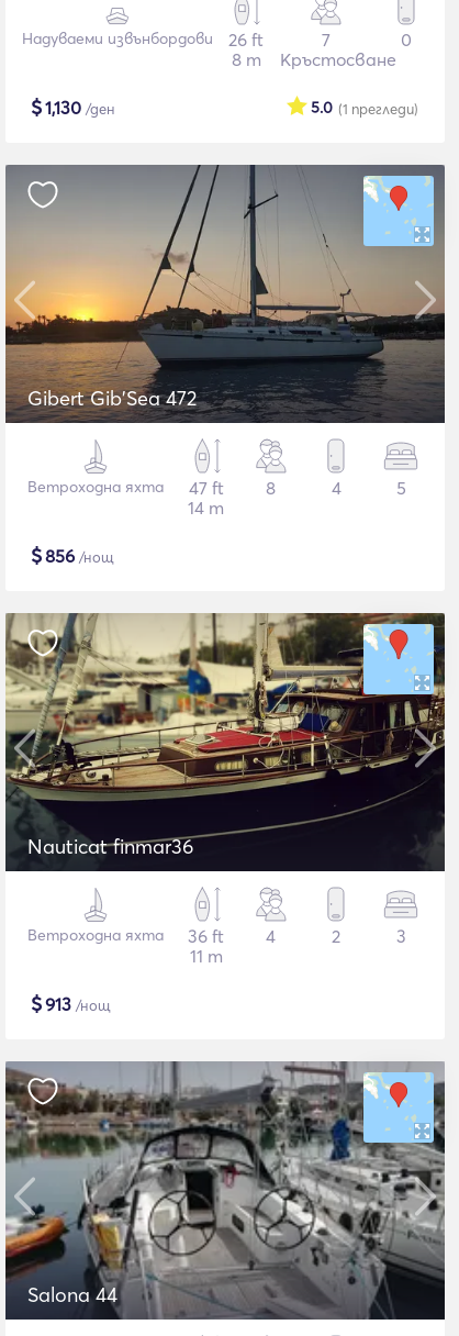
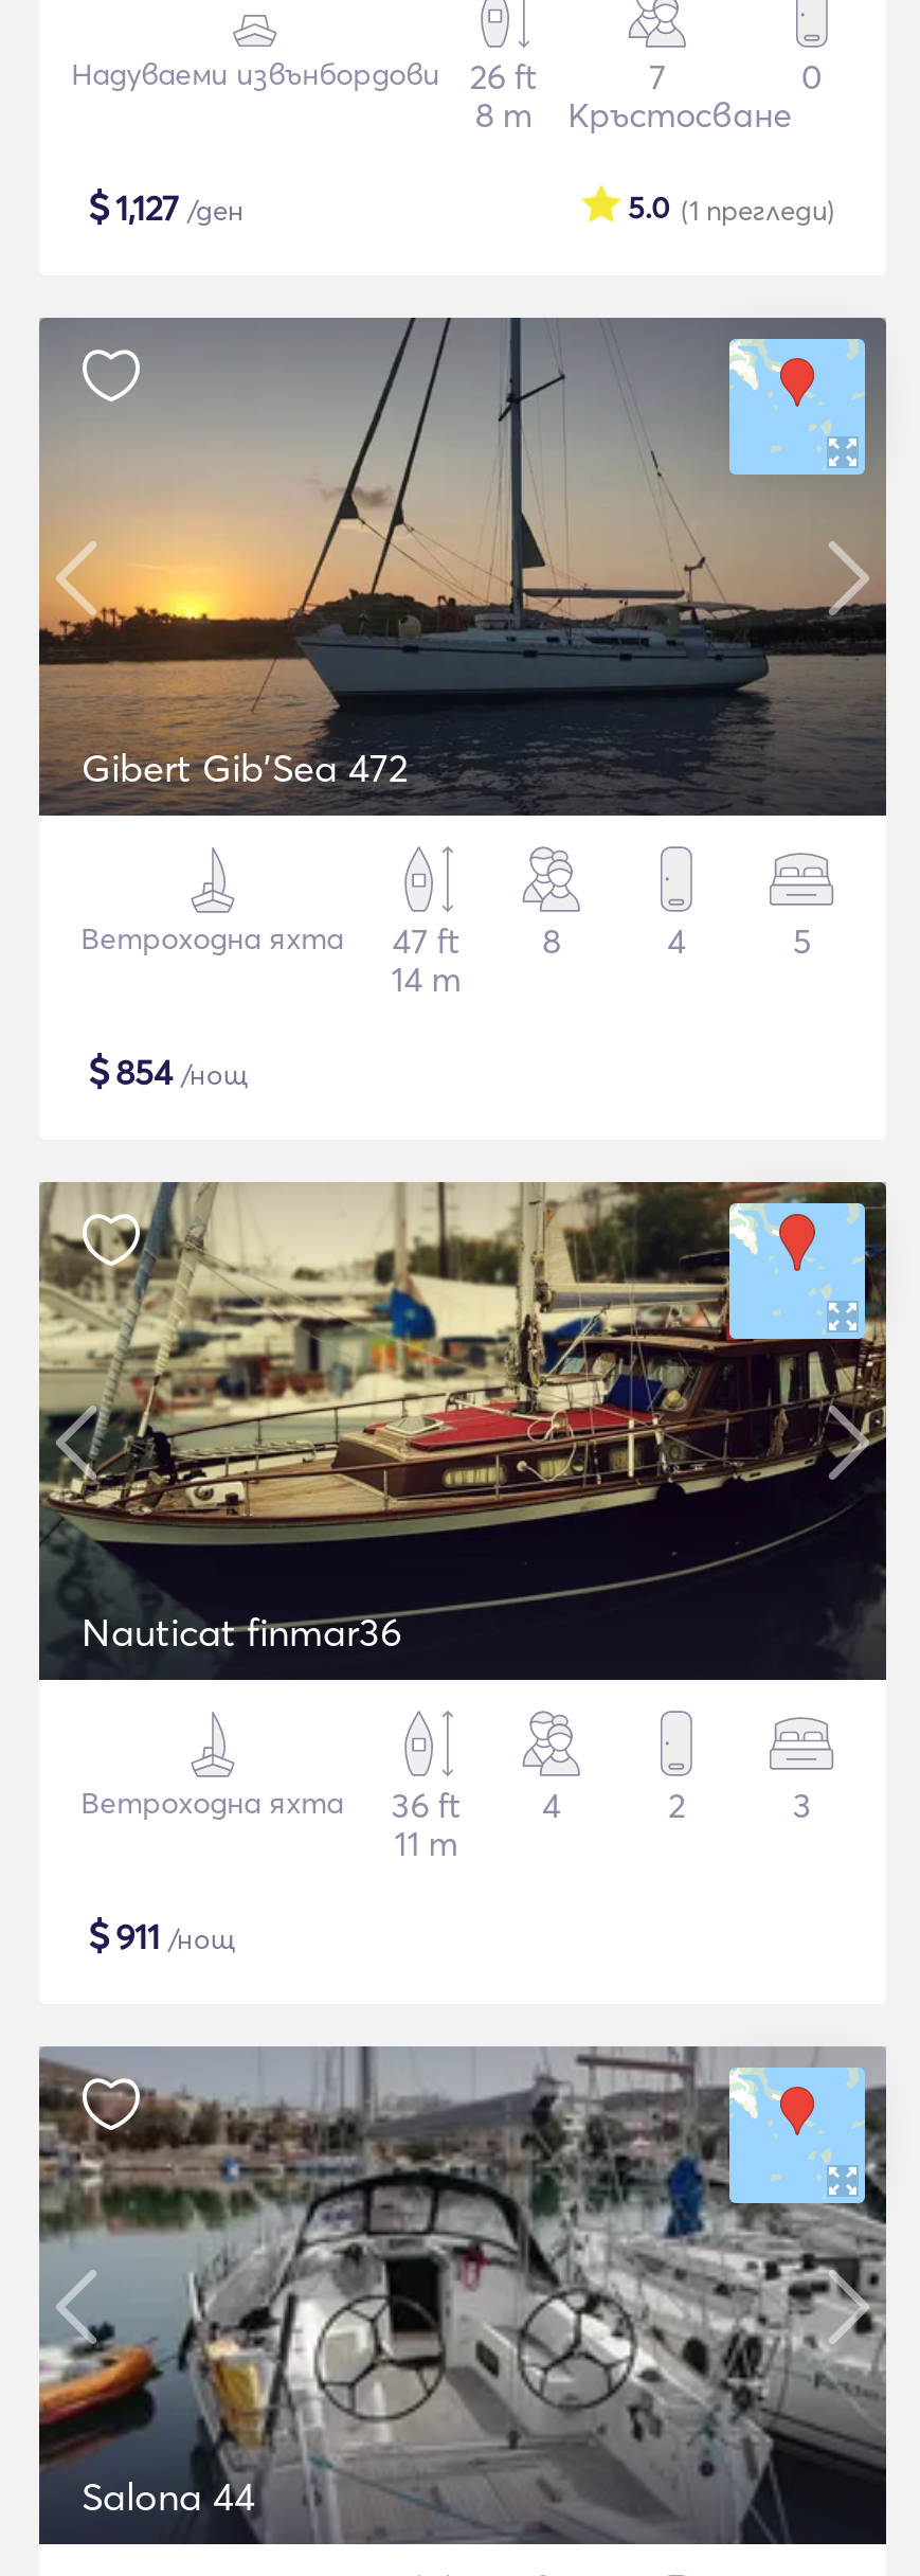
- $1,130 /ден
+ $1,127 /ден

- $856 /нощ
+ $854 /нощ

- $913 /нощ
+ $911 /нощ
